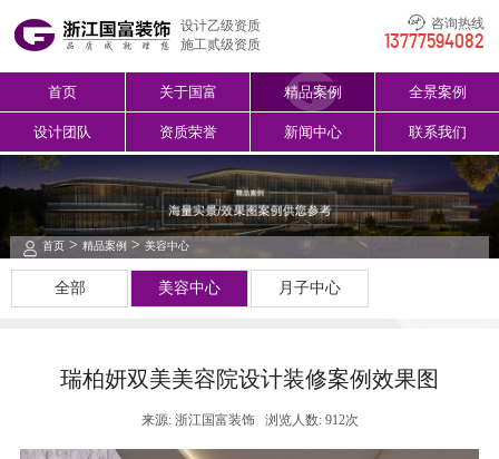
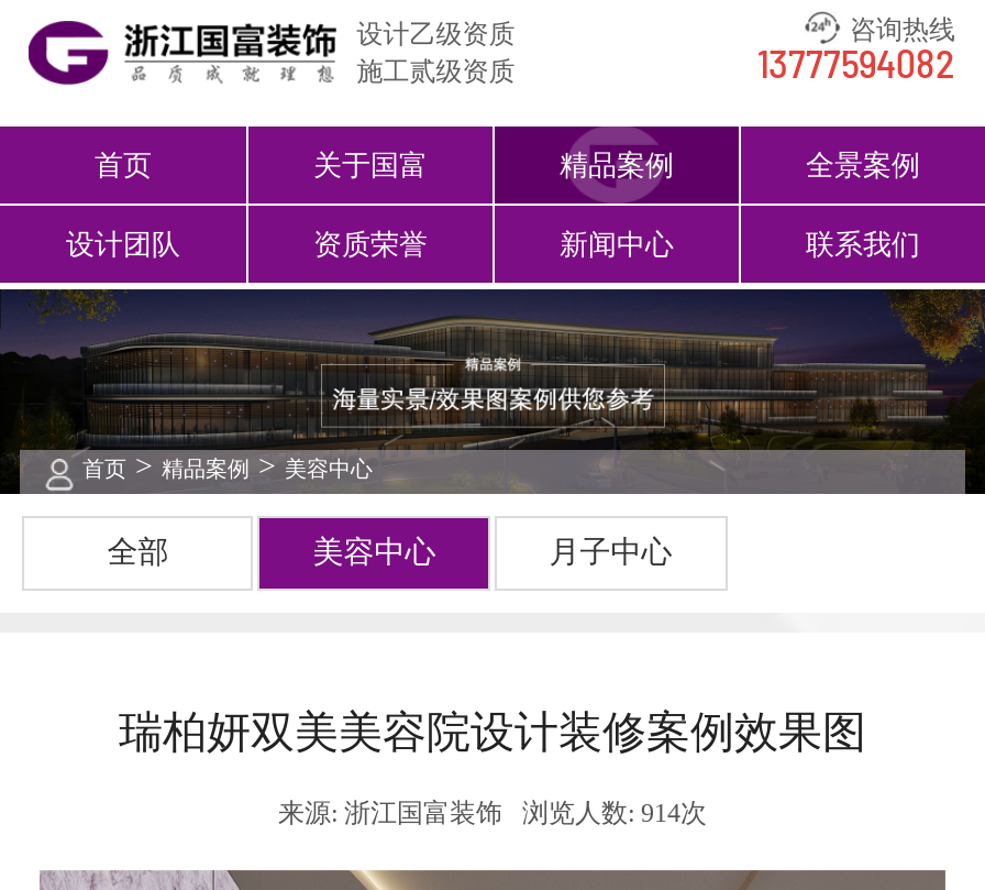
- 来源: 浙江国富装饰 浏览人数: 912次
+ 来源: 浙江国富装饰 浏览人数: 914次
